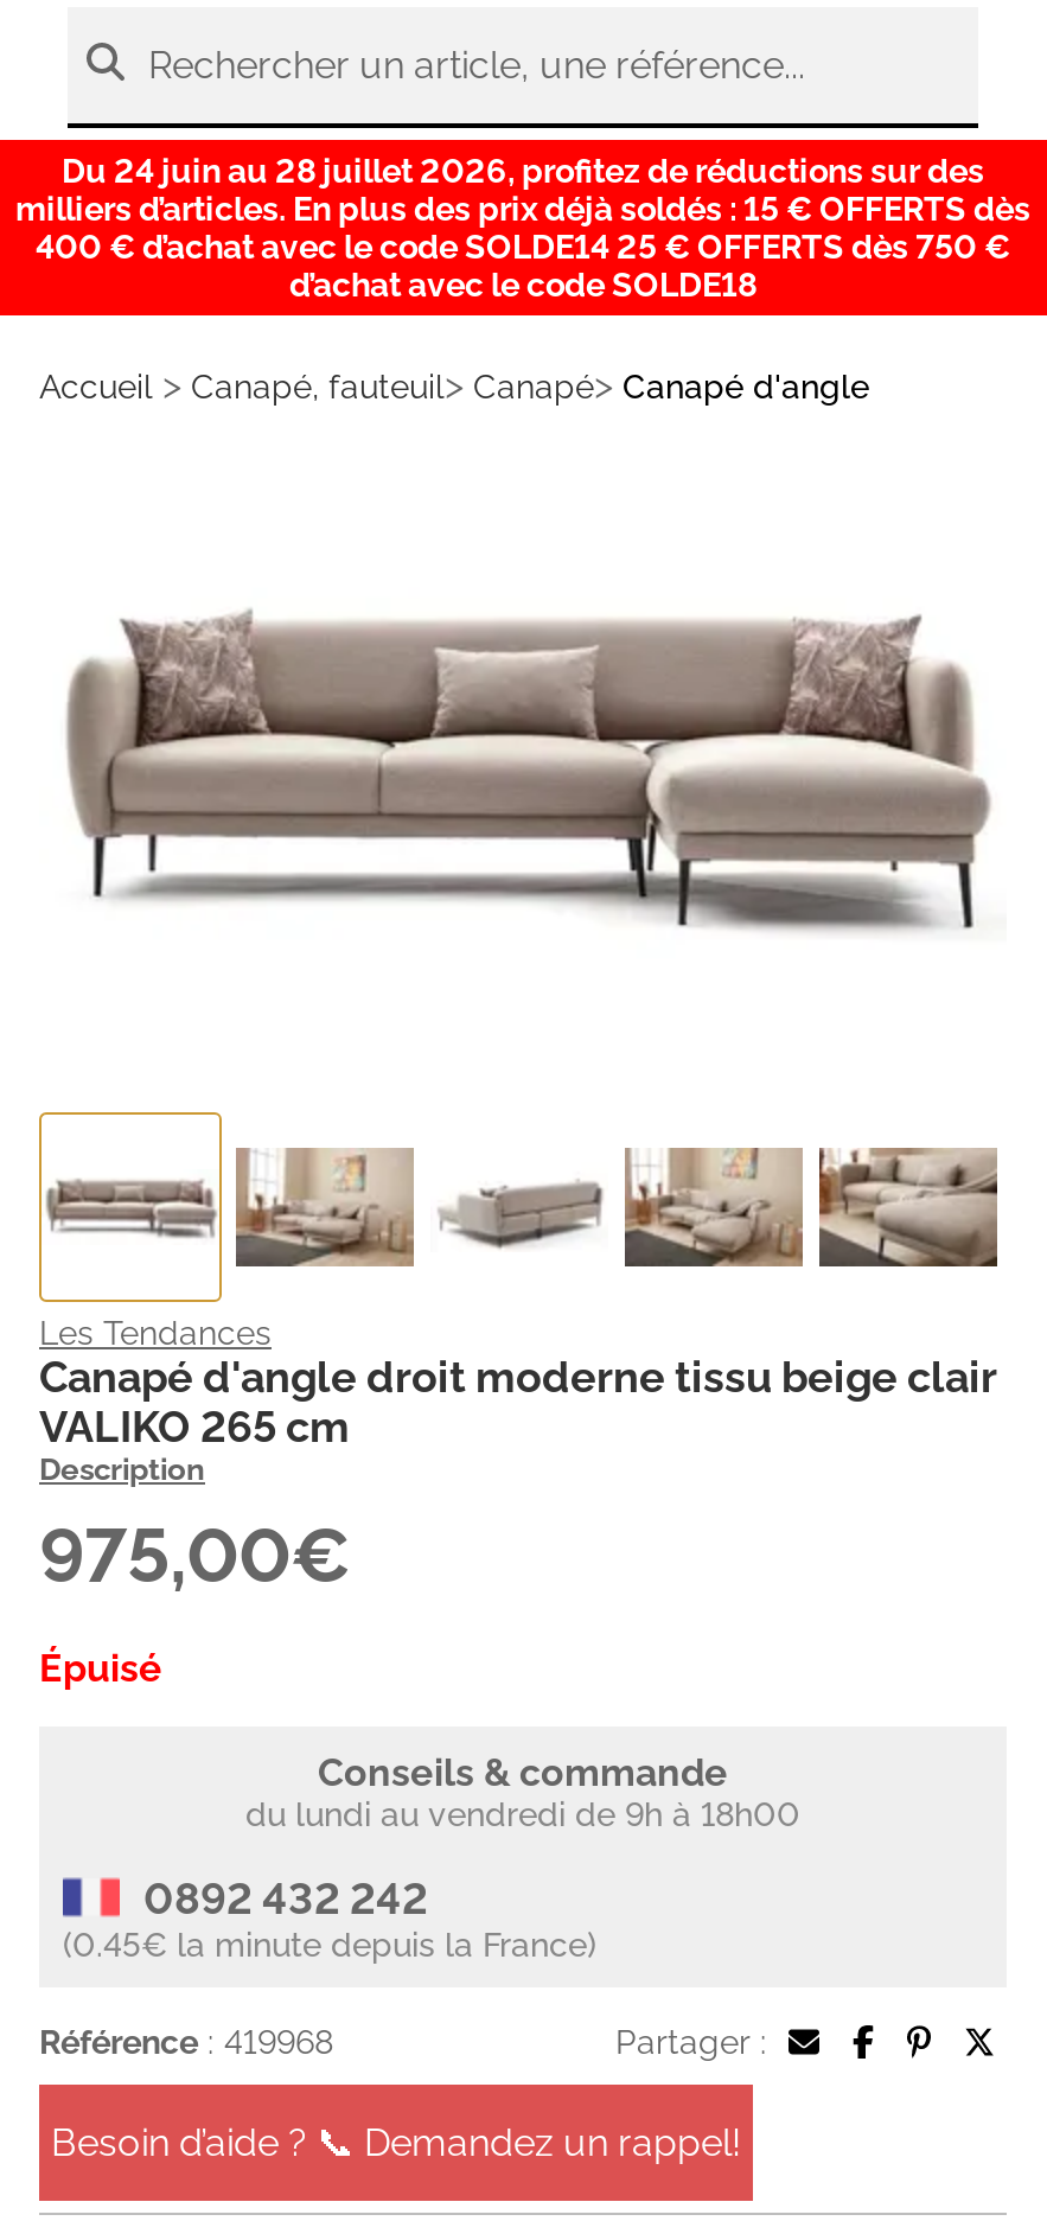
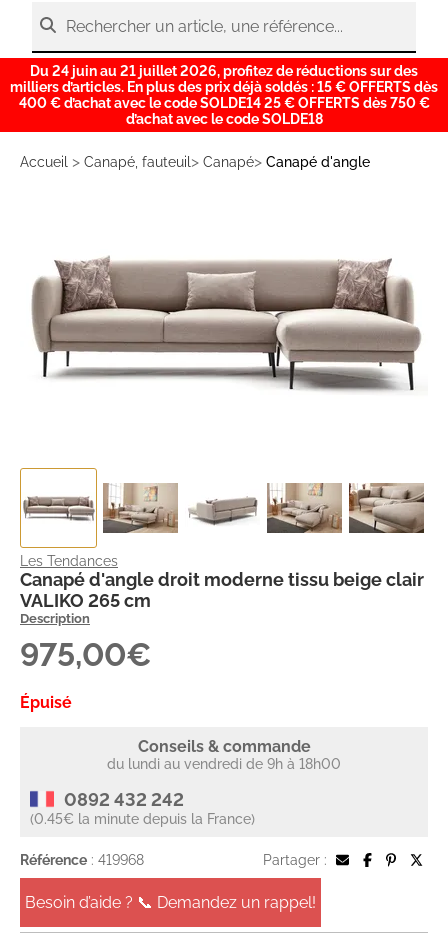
- Du 24 juin au 28 juillet 2026, profitez de réductions sur des
+ Du 24 juin au 21 juillet 2026, profitez de réductions sur des
